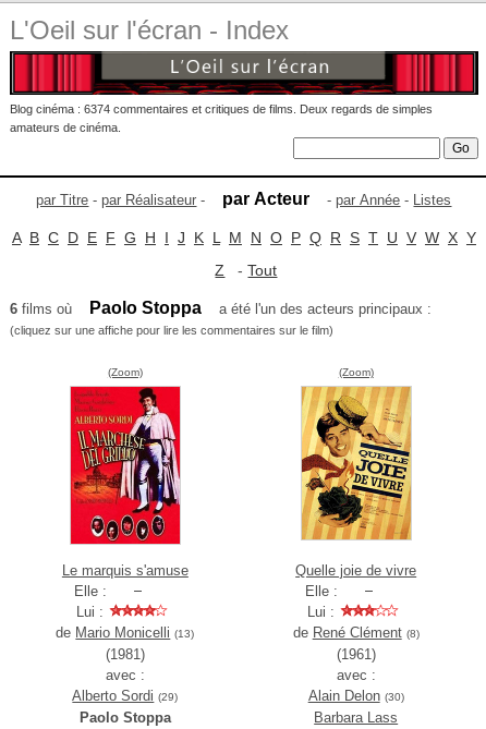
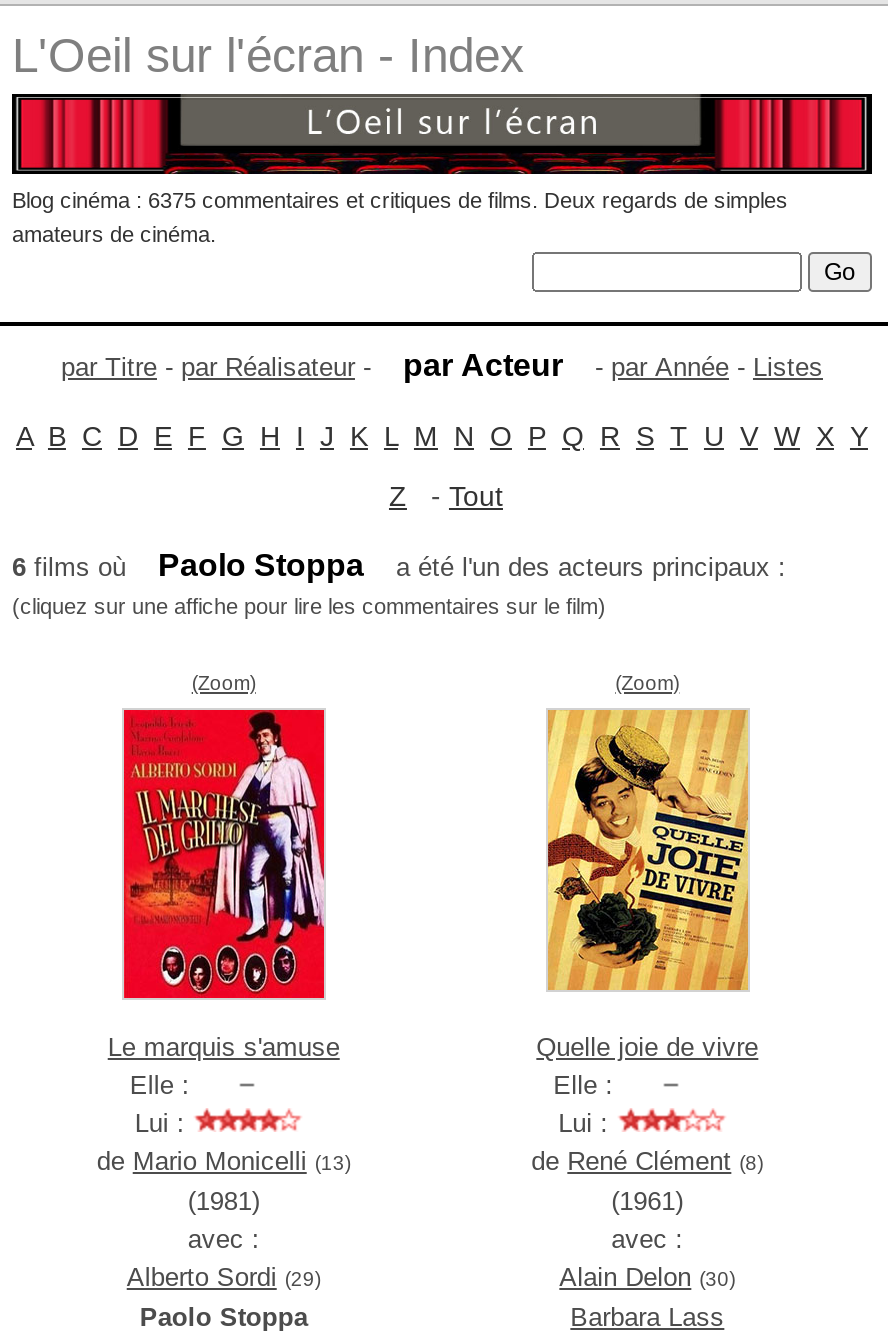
- Blog cinéma : 6374 commentaires et critiques de films. Deux regards de simples
+ Blog cinéma : 6375 commentaires et critiques de films. Deux regards de simples
